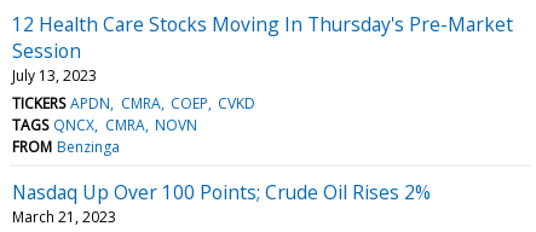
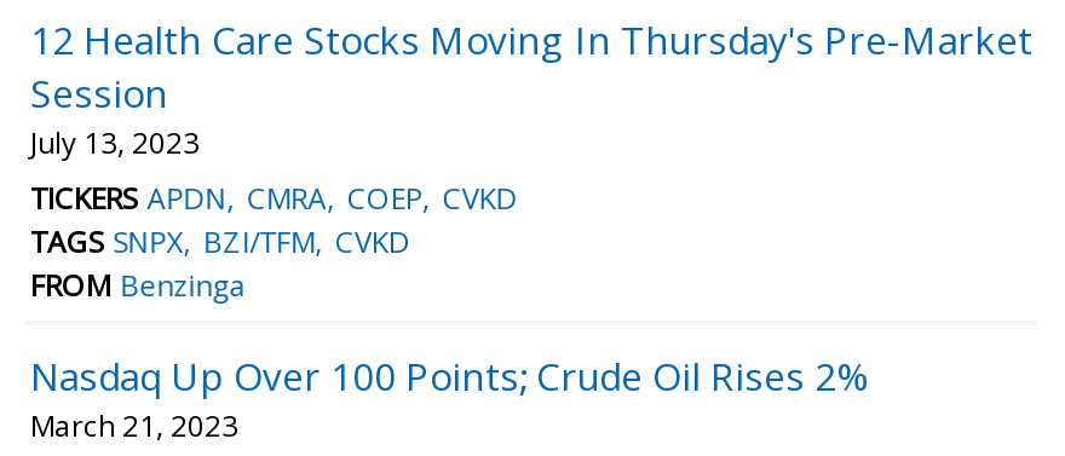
- TAGS QNCX CMRA NOVN
+ TAGS SNPX BZI/TFM CVKD
